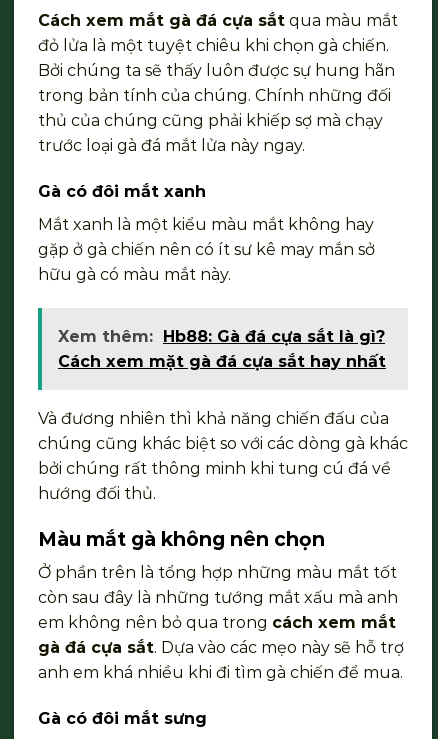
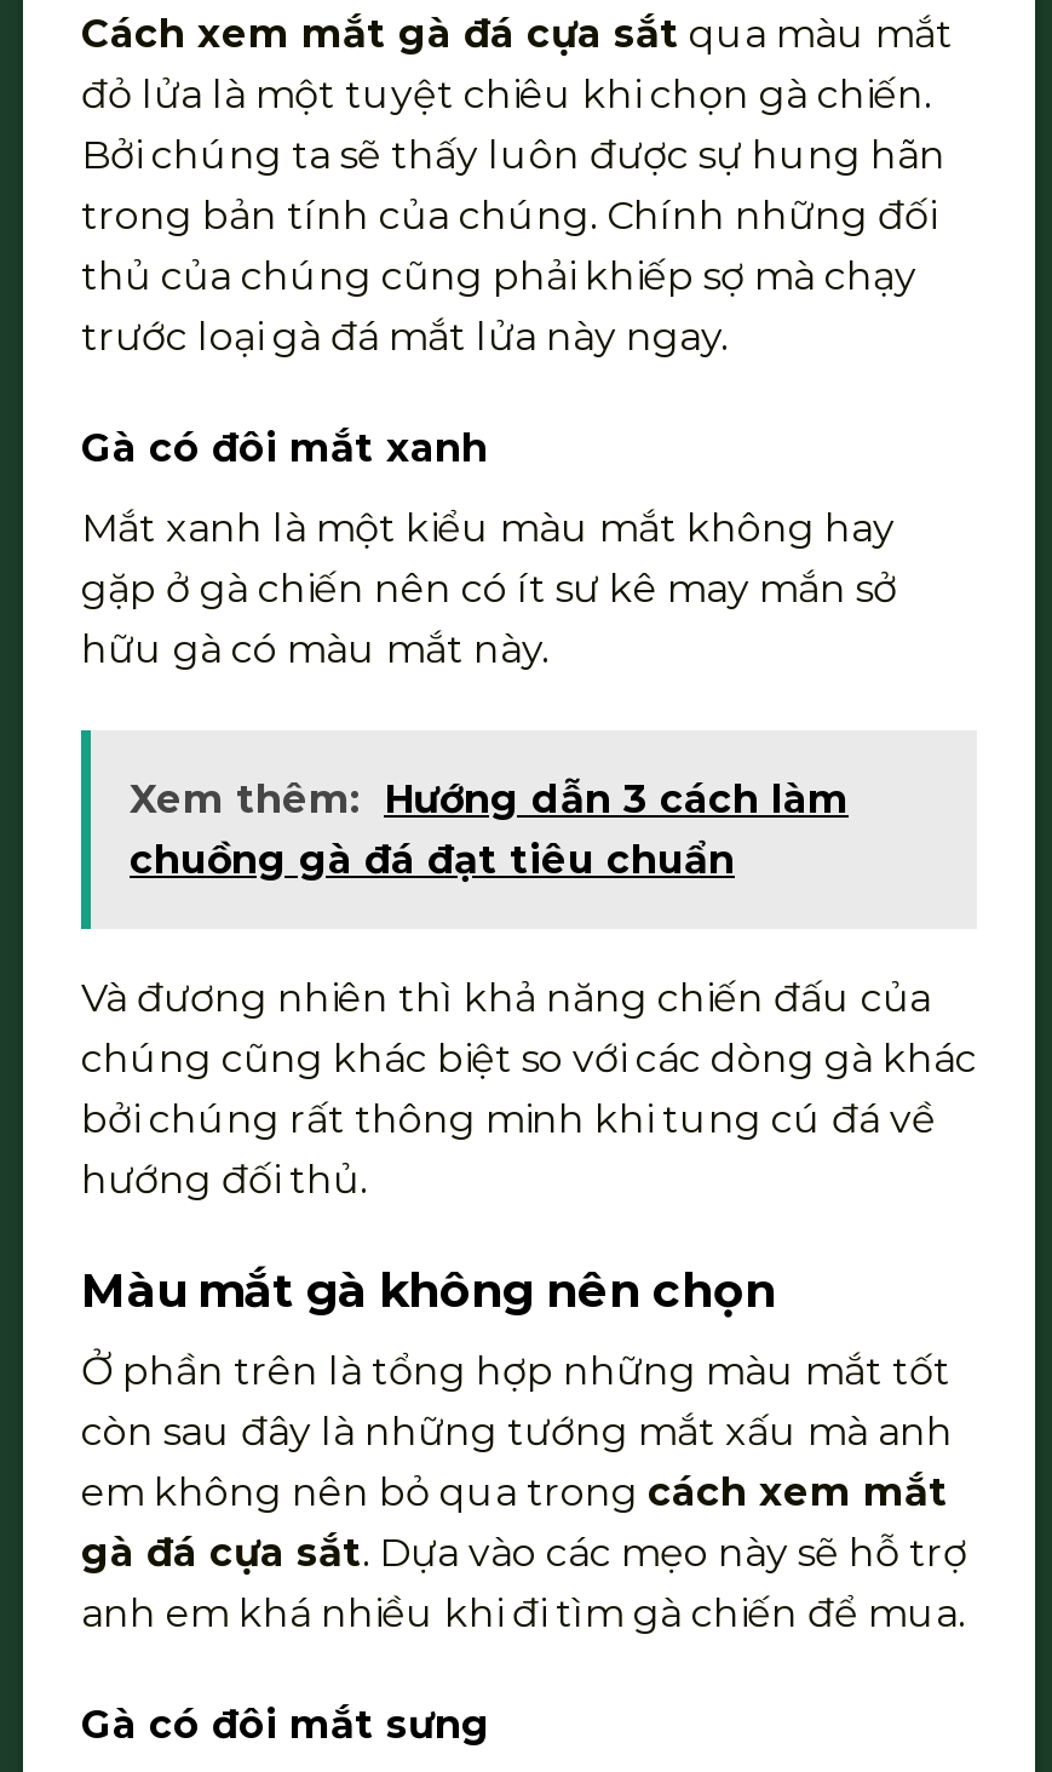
- Xem thêm: Hb88: Gà đá cựa sắt là gì?
- Cách xem mặt gà đá cựa sắt hay nhất
+ Xem thêm: Hướng dẫn 3 cách làm
+ chuồng gà đá đạt tiêu chuẩn
